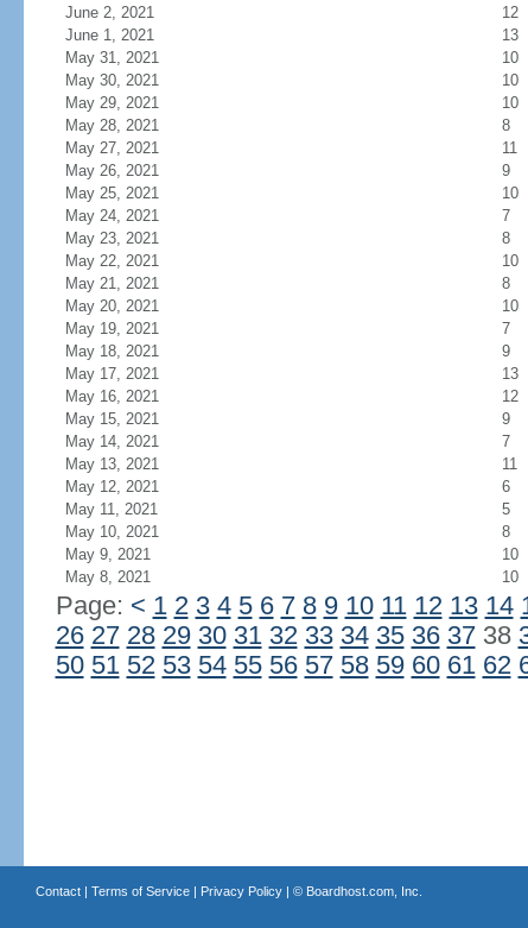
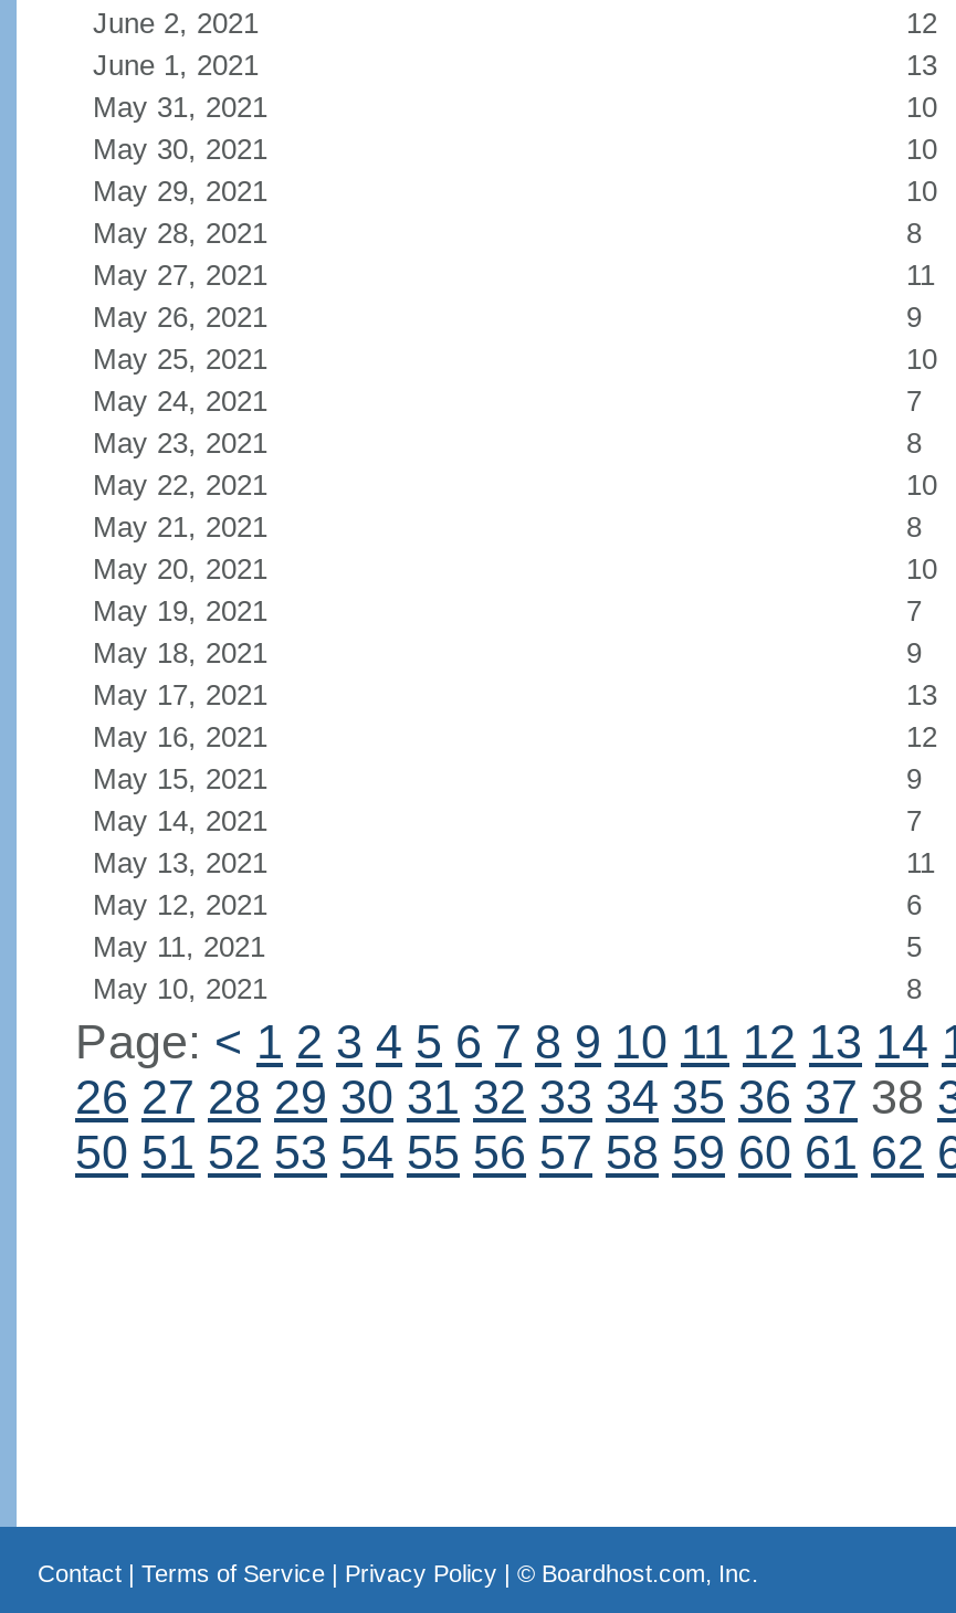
- May 9, 2021
- 10
- May 8, 2021
- 10
